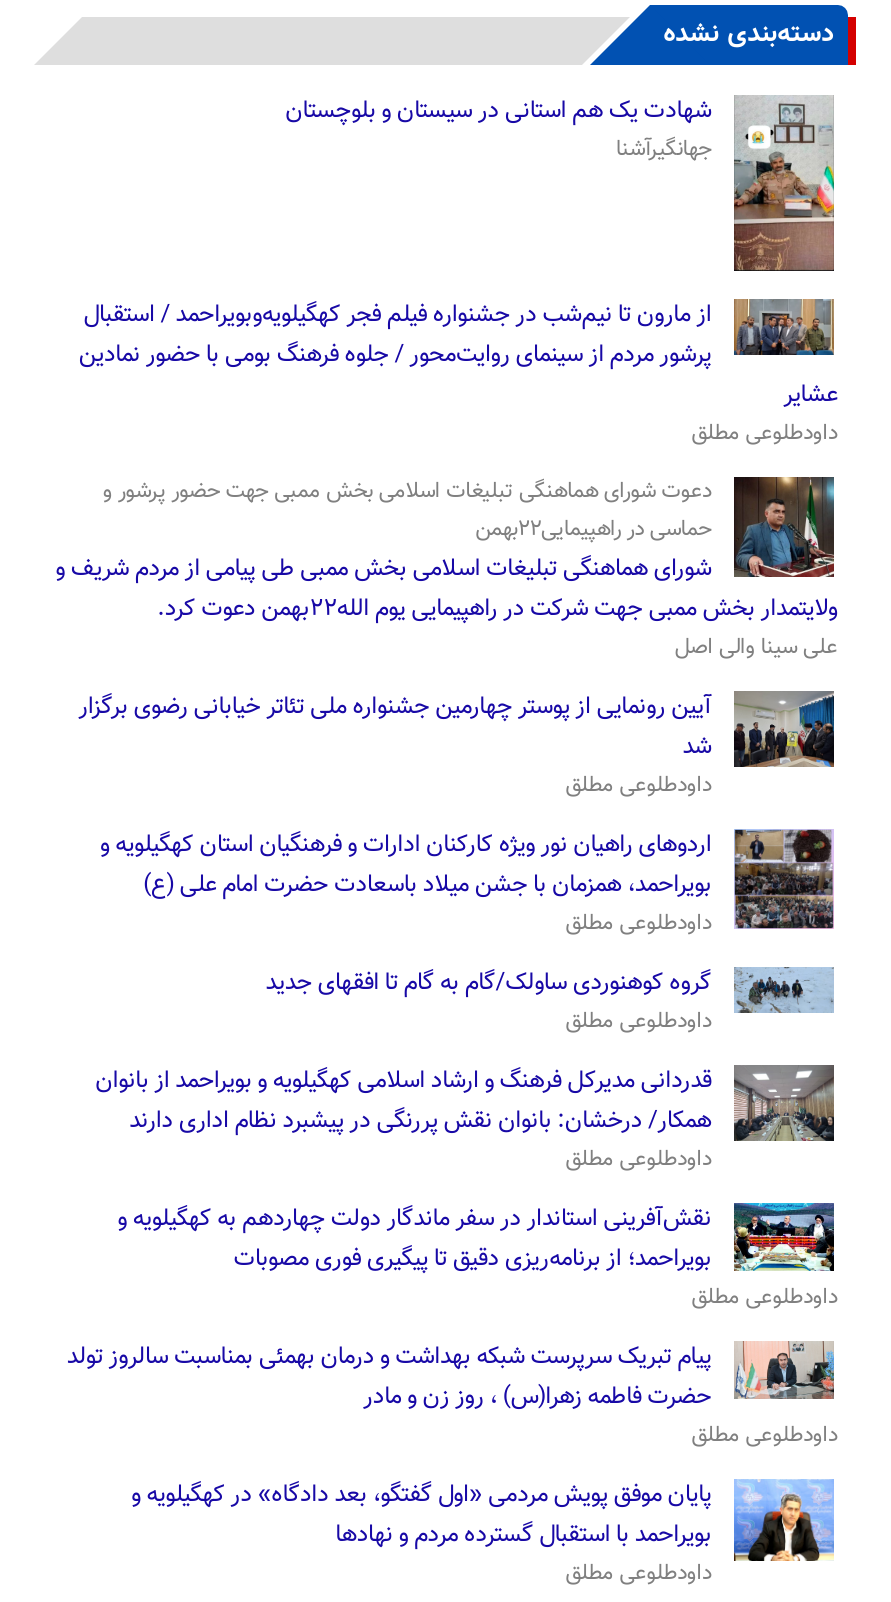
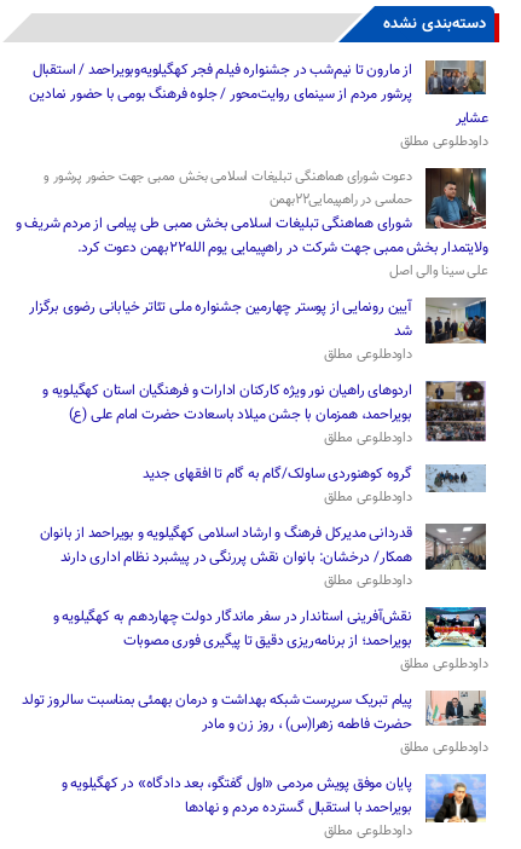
- [image]
- شهادت یک هم استانی در سیستان و بلوچستان
- جهانگیرآشنا
